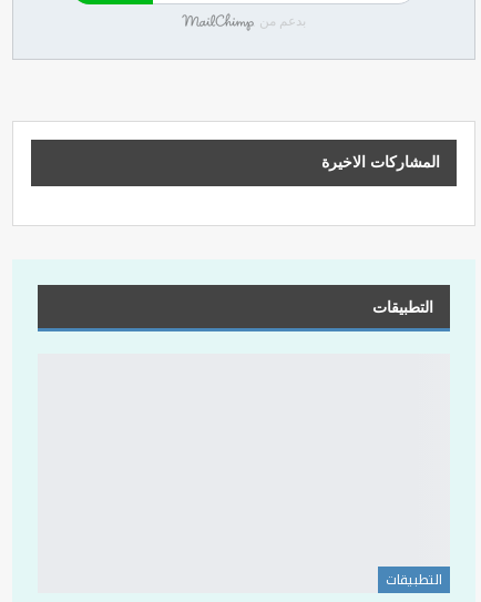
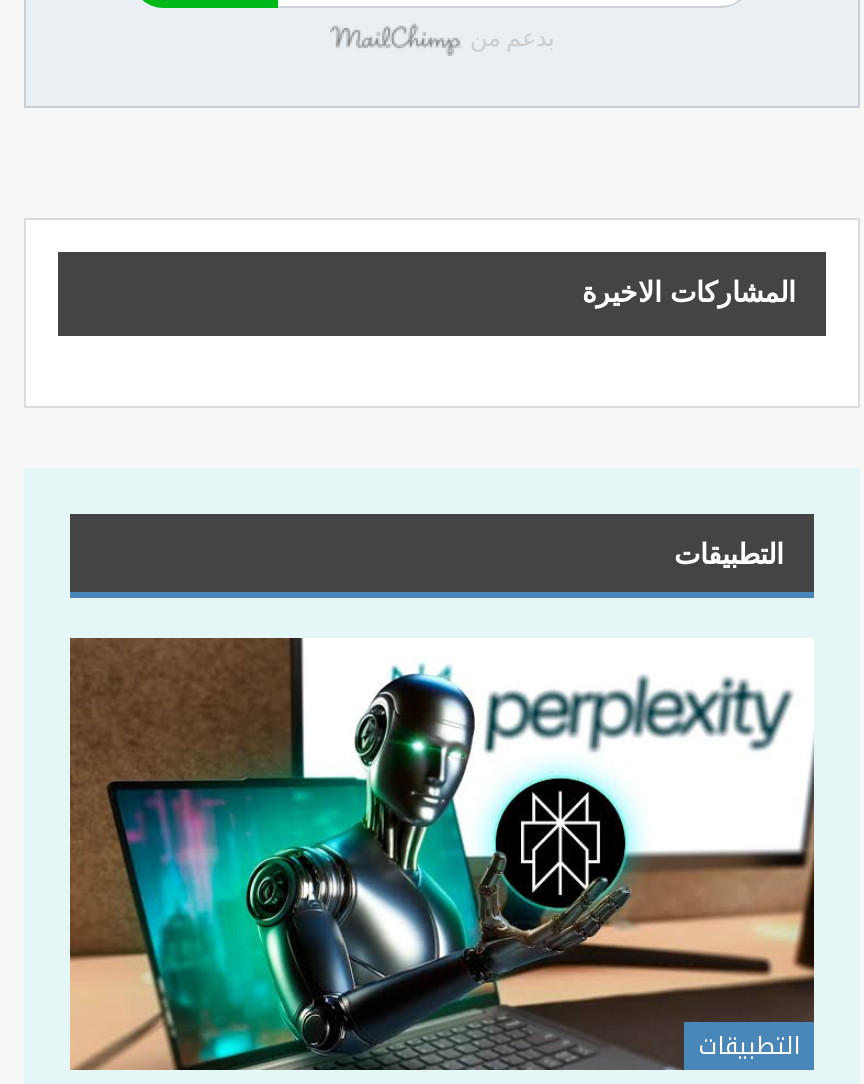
+ [image]
